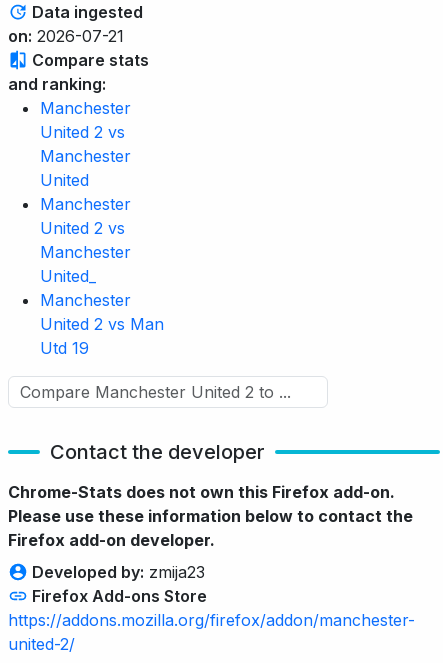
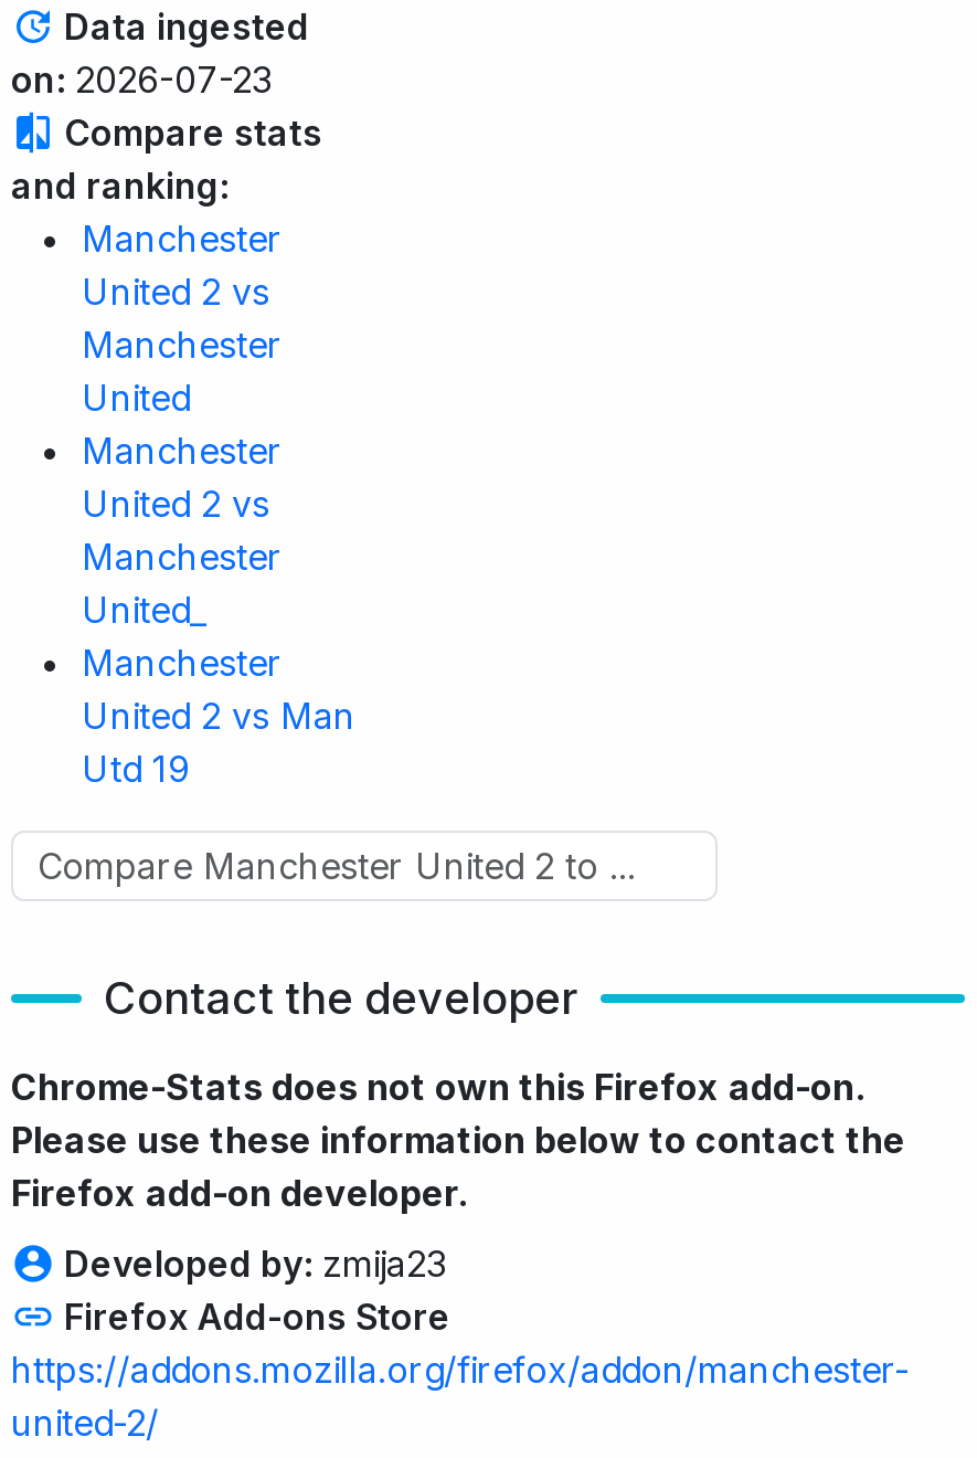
- on: 2026-07-21
+ on: 2026-07-23
